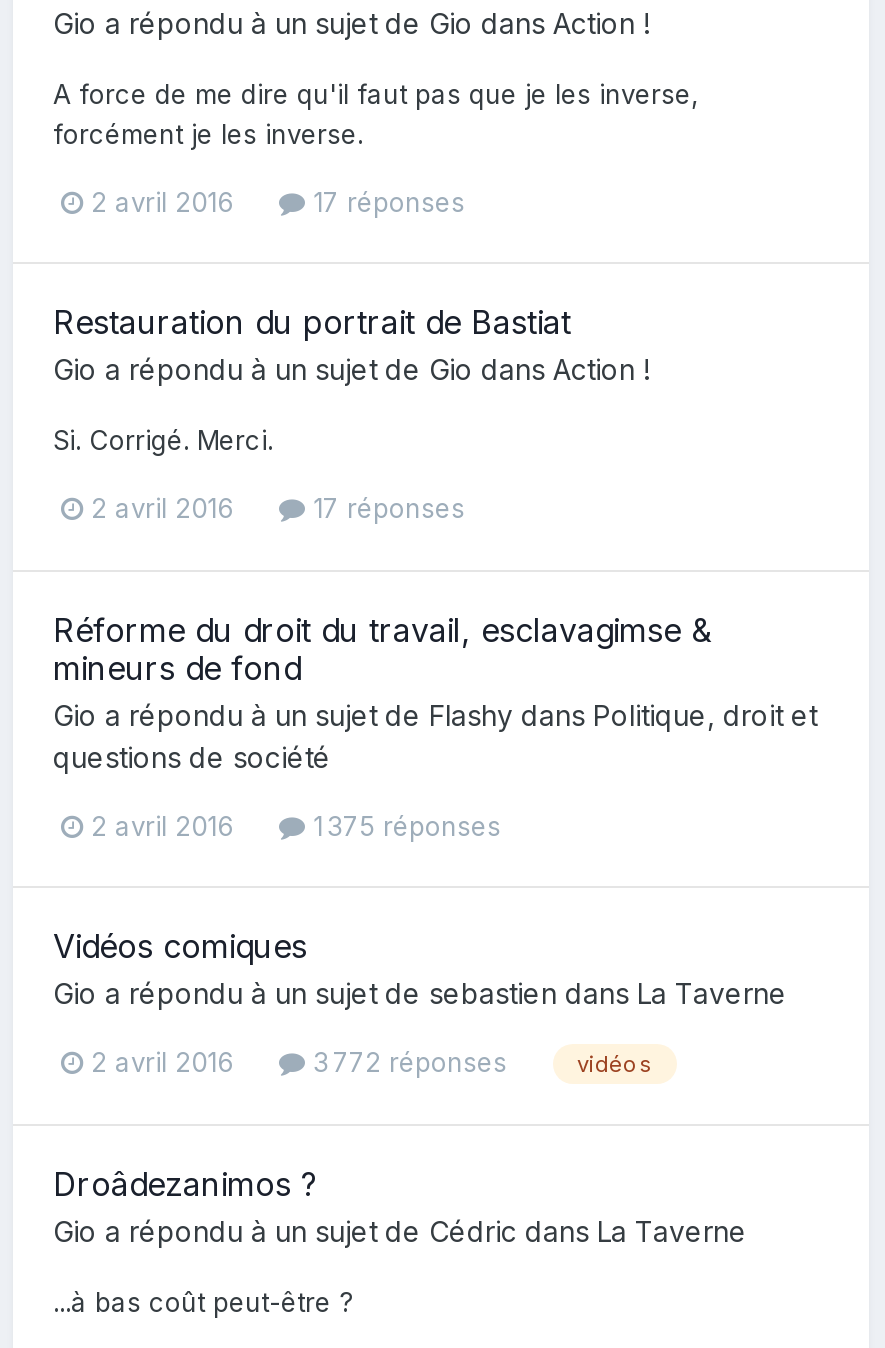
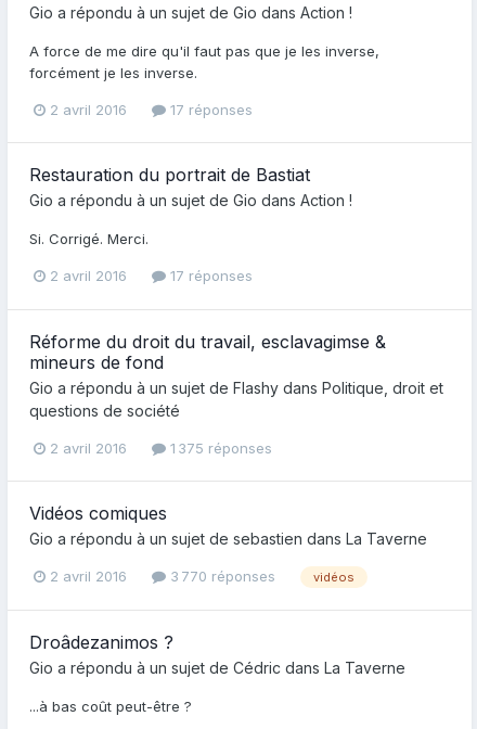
- 3 772 réponses
+ 3 770 réponses
